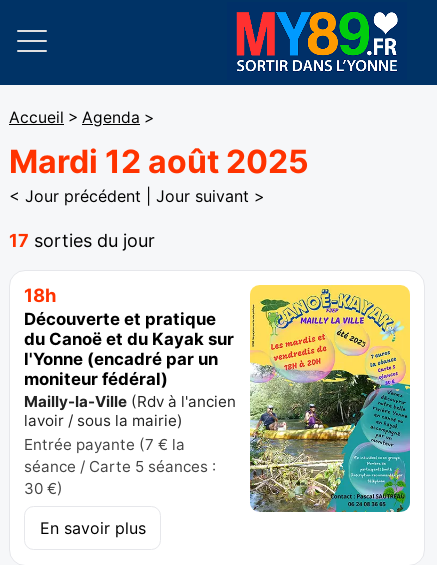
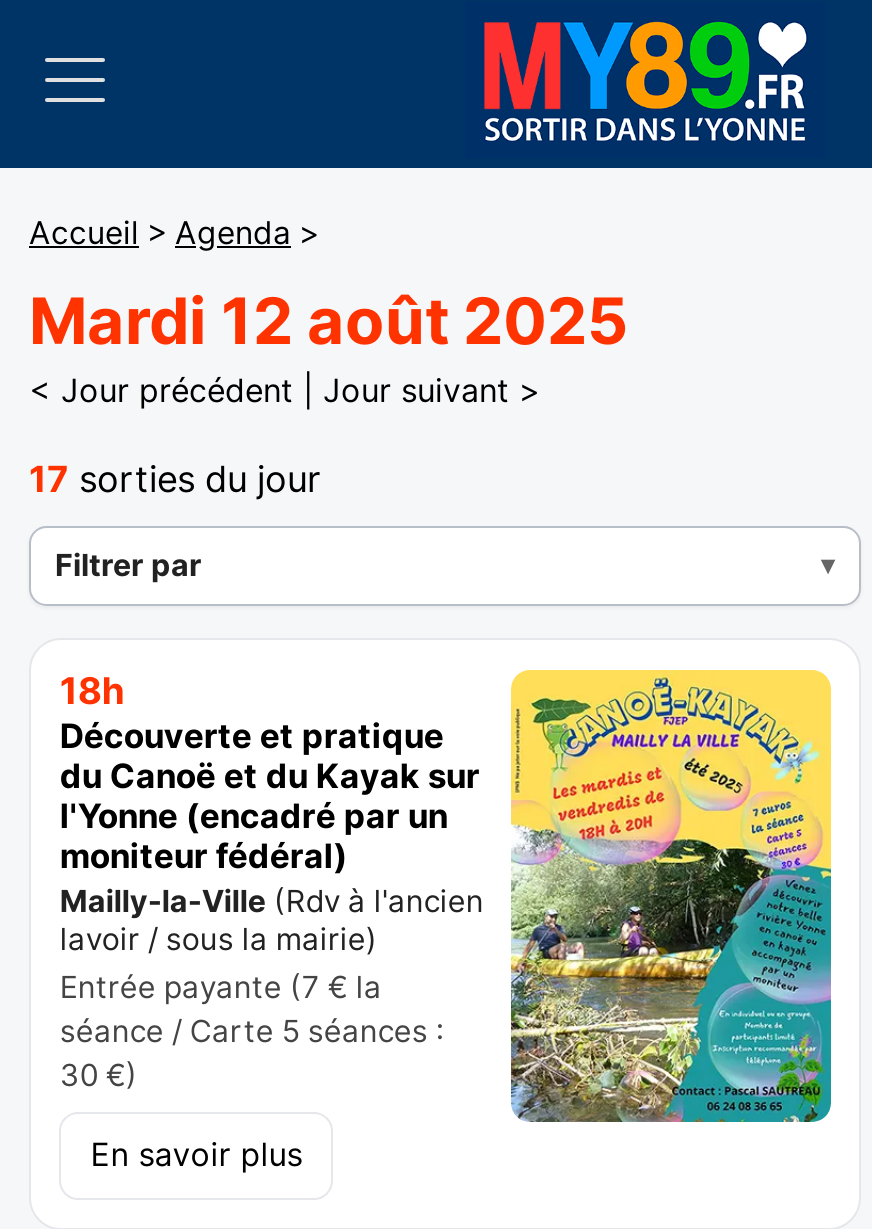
+ Filtrer par
